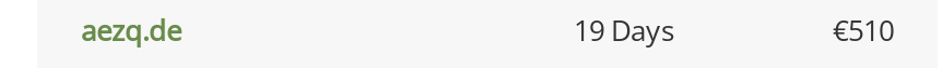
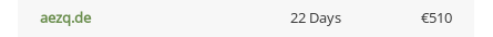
- 19 Days
+ 22 Days
